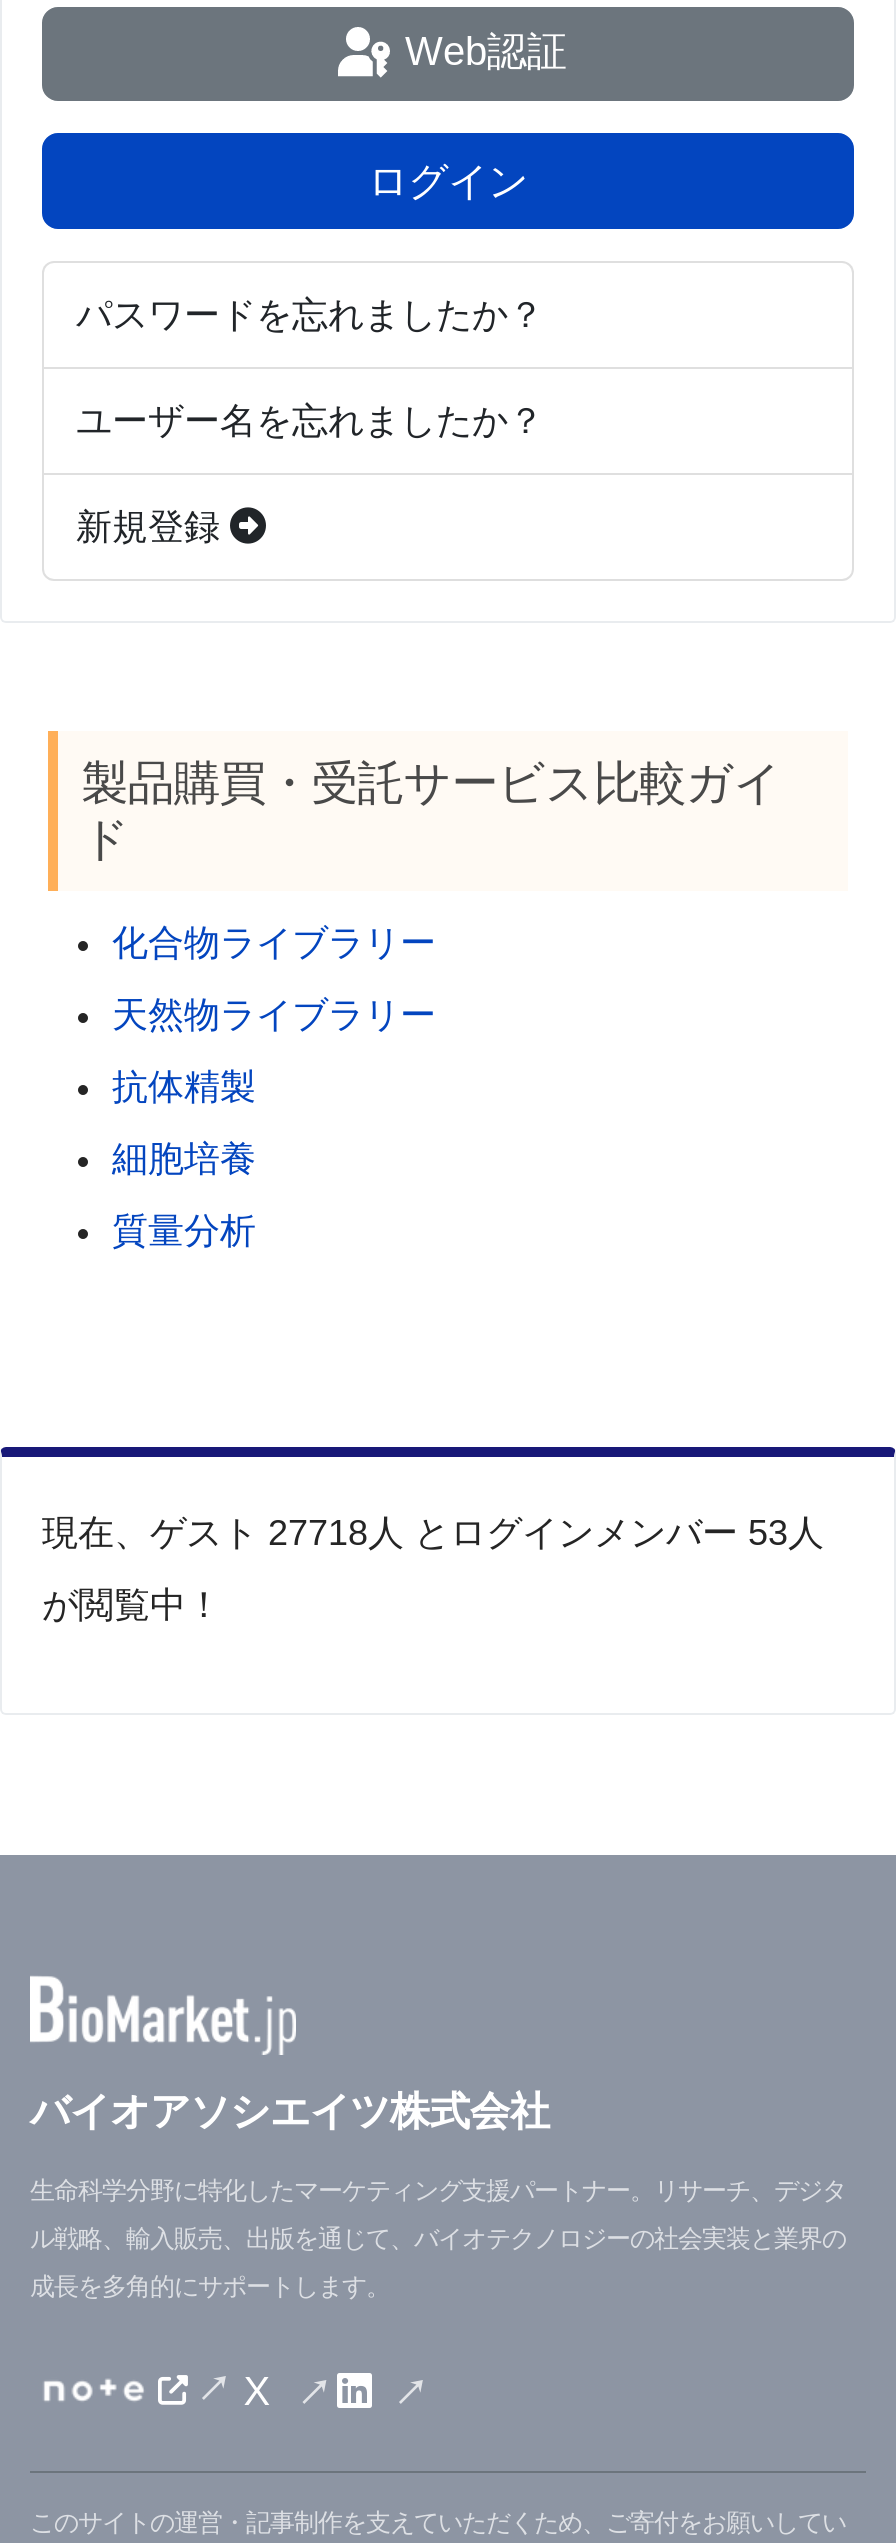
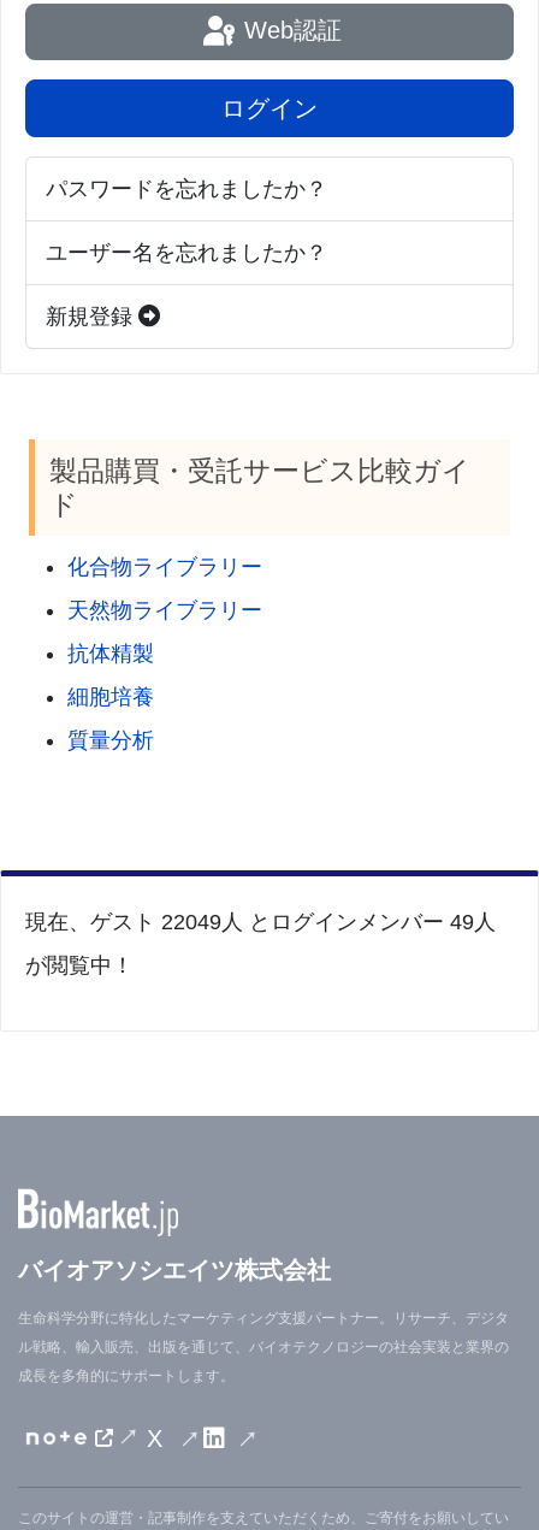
- 現在、ゲスト 27718人 とログインメンバー 53人
+ 現在、ゲスト 22049人 とログインメンバー 49人
